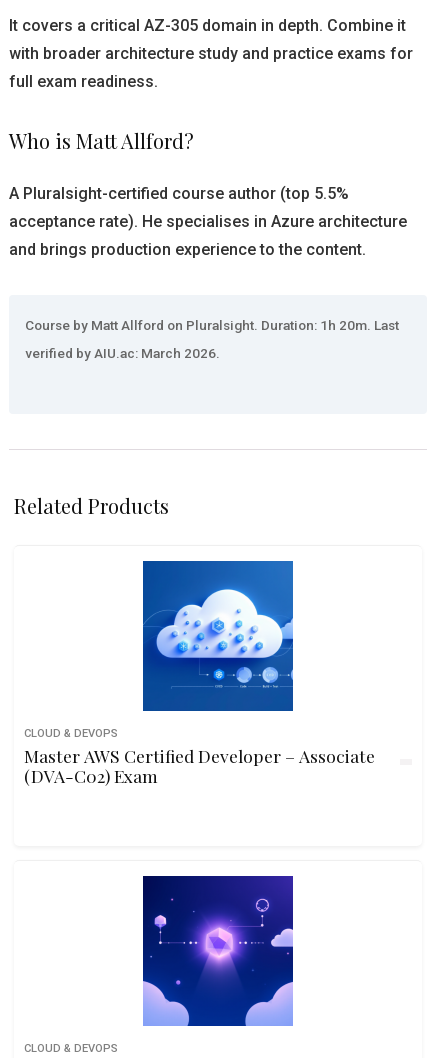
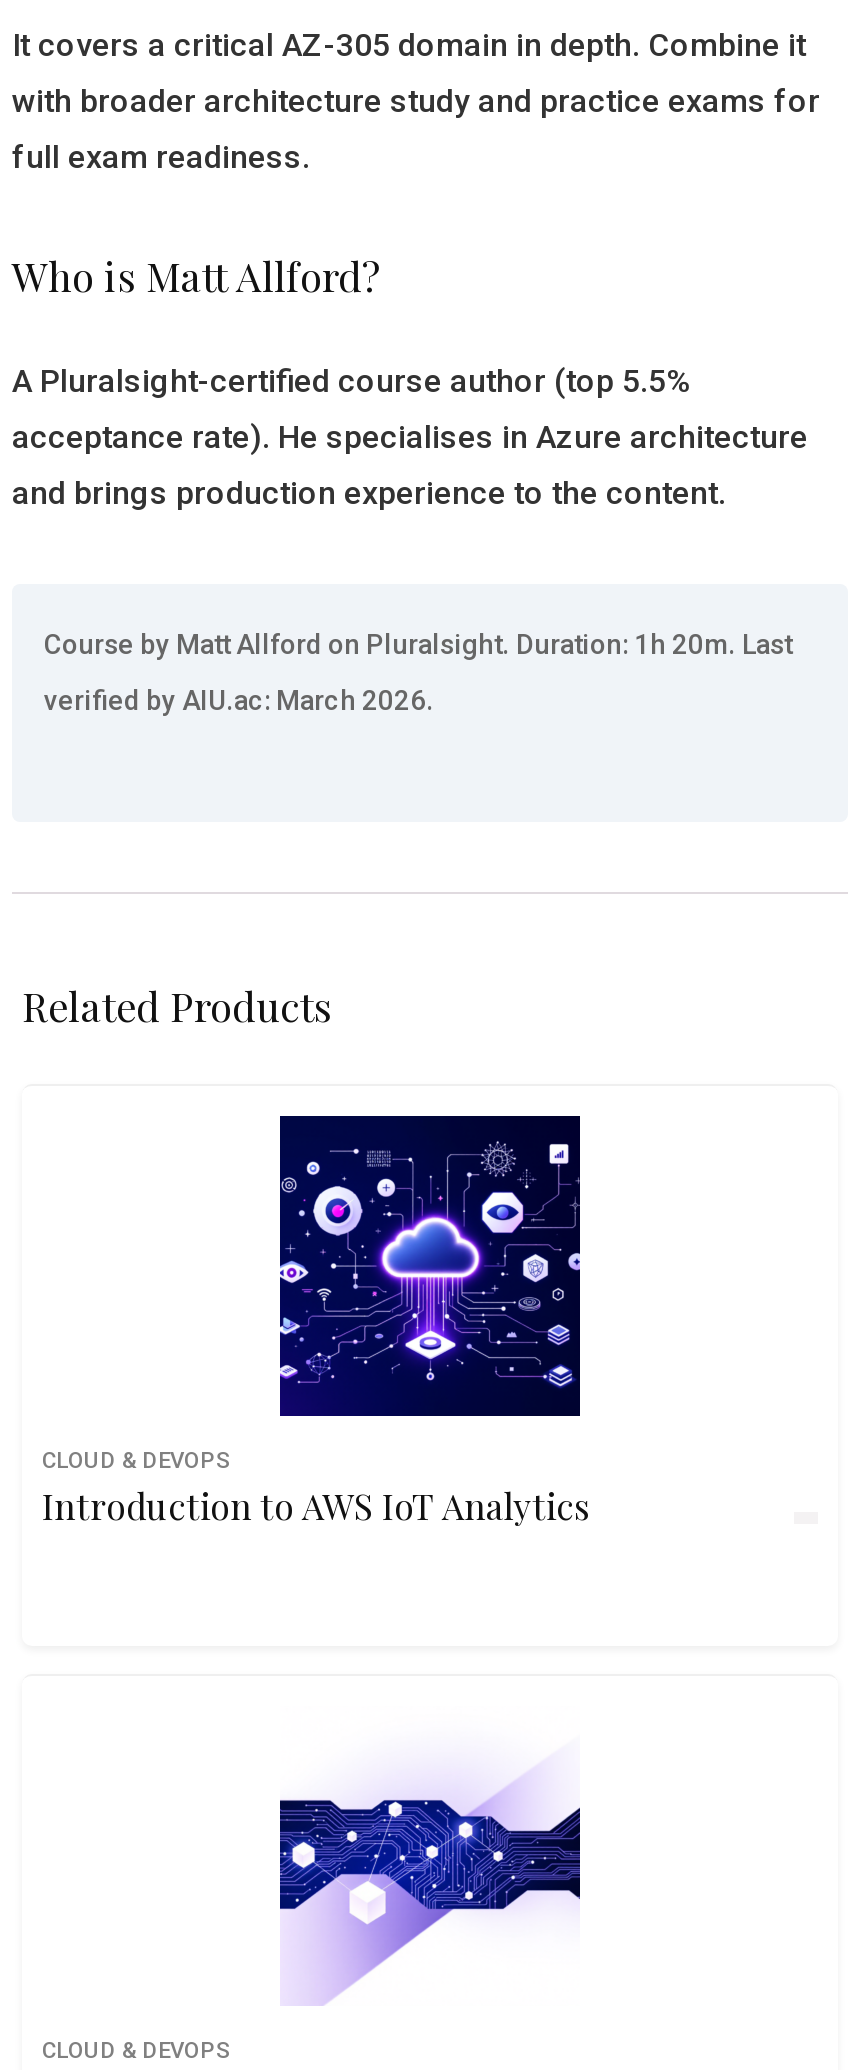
- [image]
- Master AWS Certified Developer – Associate
- (DVA-C02) Exam
+ [image]
+ Introduction to AWS IoT Analytics

- [image]
+ [image]
